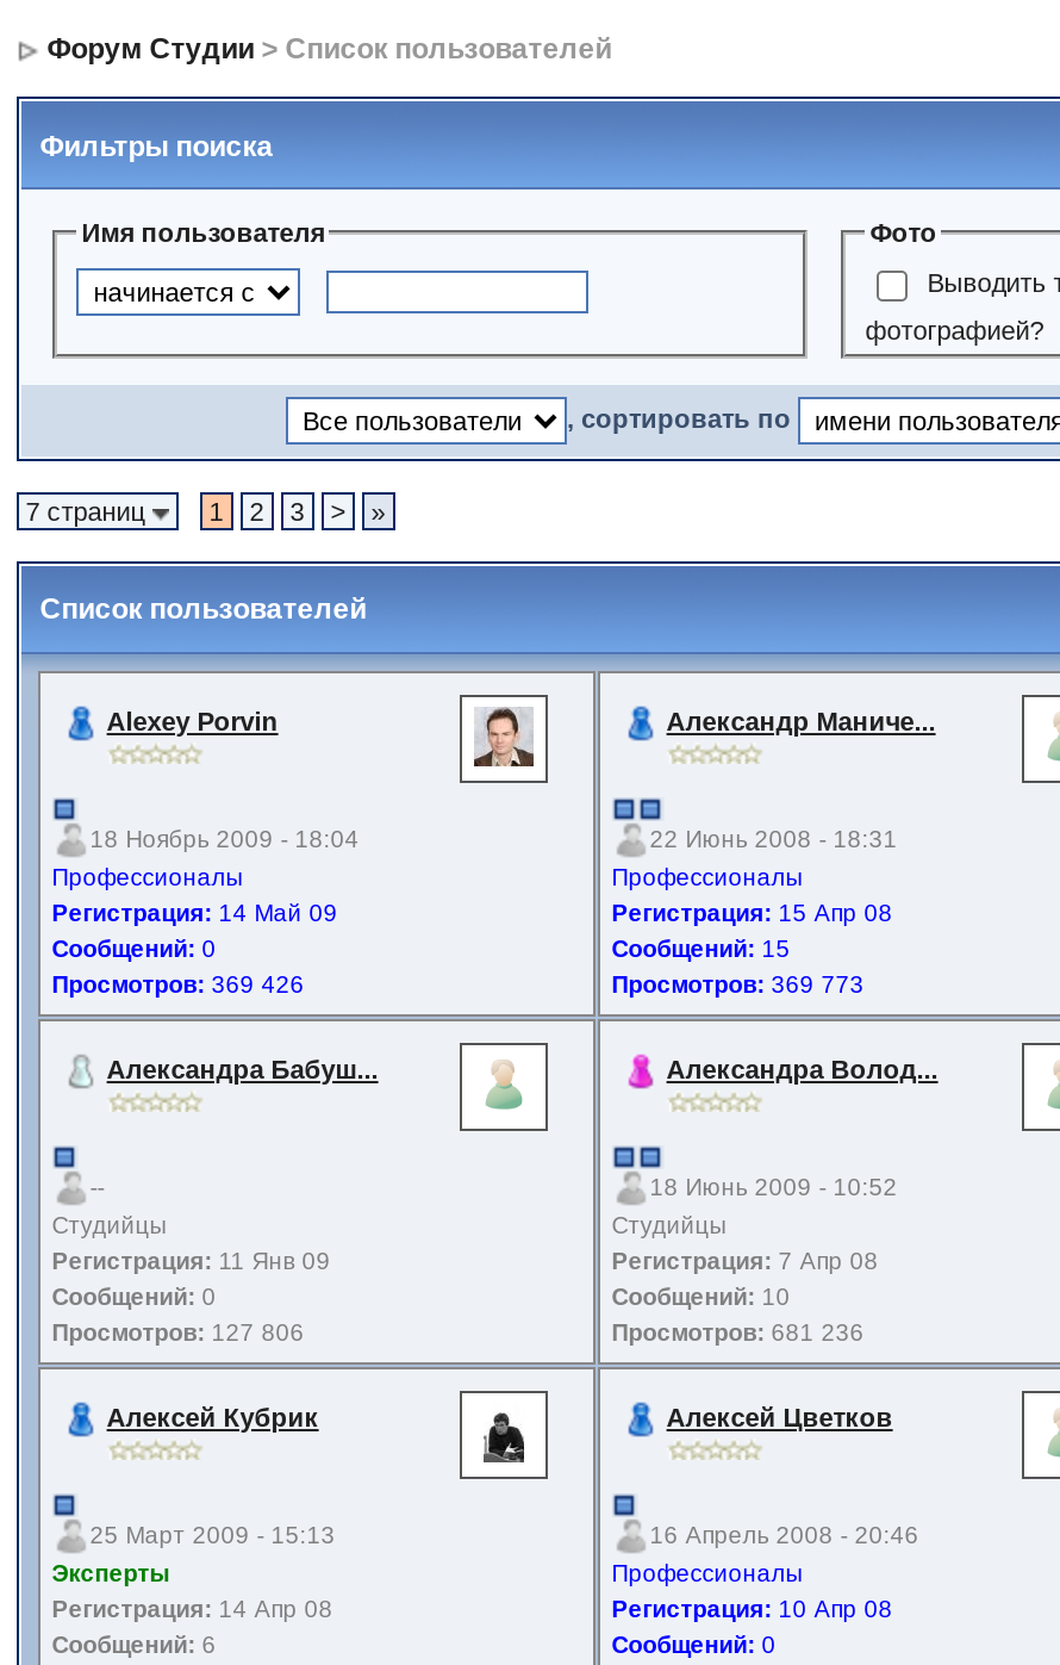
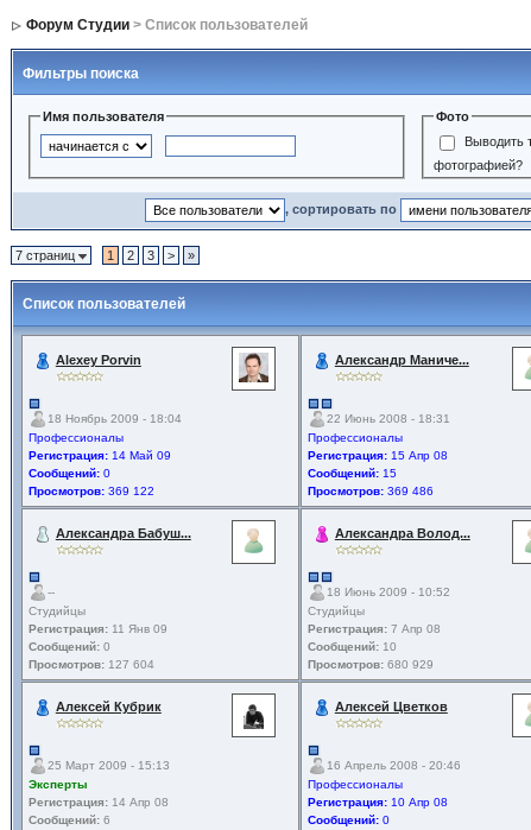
- Просмотров: 369 426
+ Просмотров: 369 122

- Просмотров: 369 773
+ Просмотров: 369 486

- Просмотров: 127 806
+ Просмотров: 127 604

- Просмотров: 681 236
+ Просмотров: 680 929
